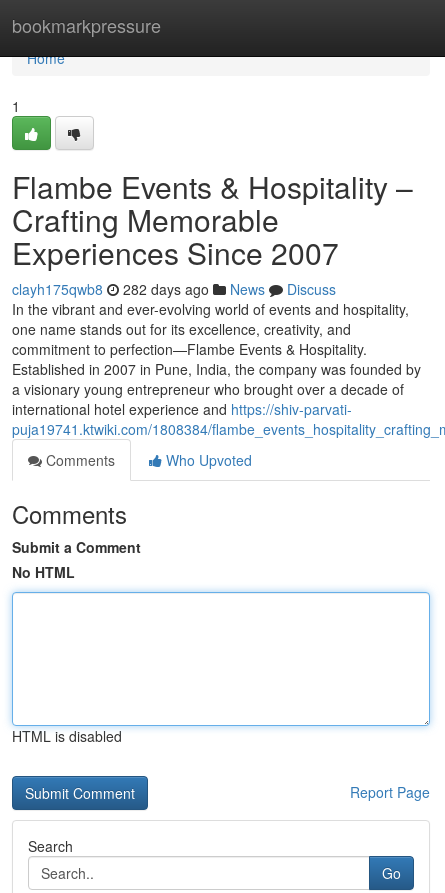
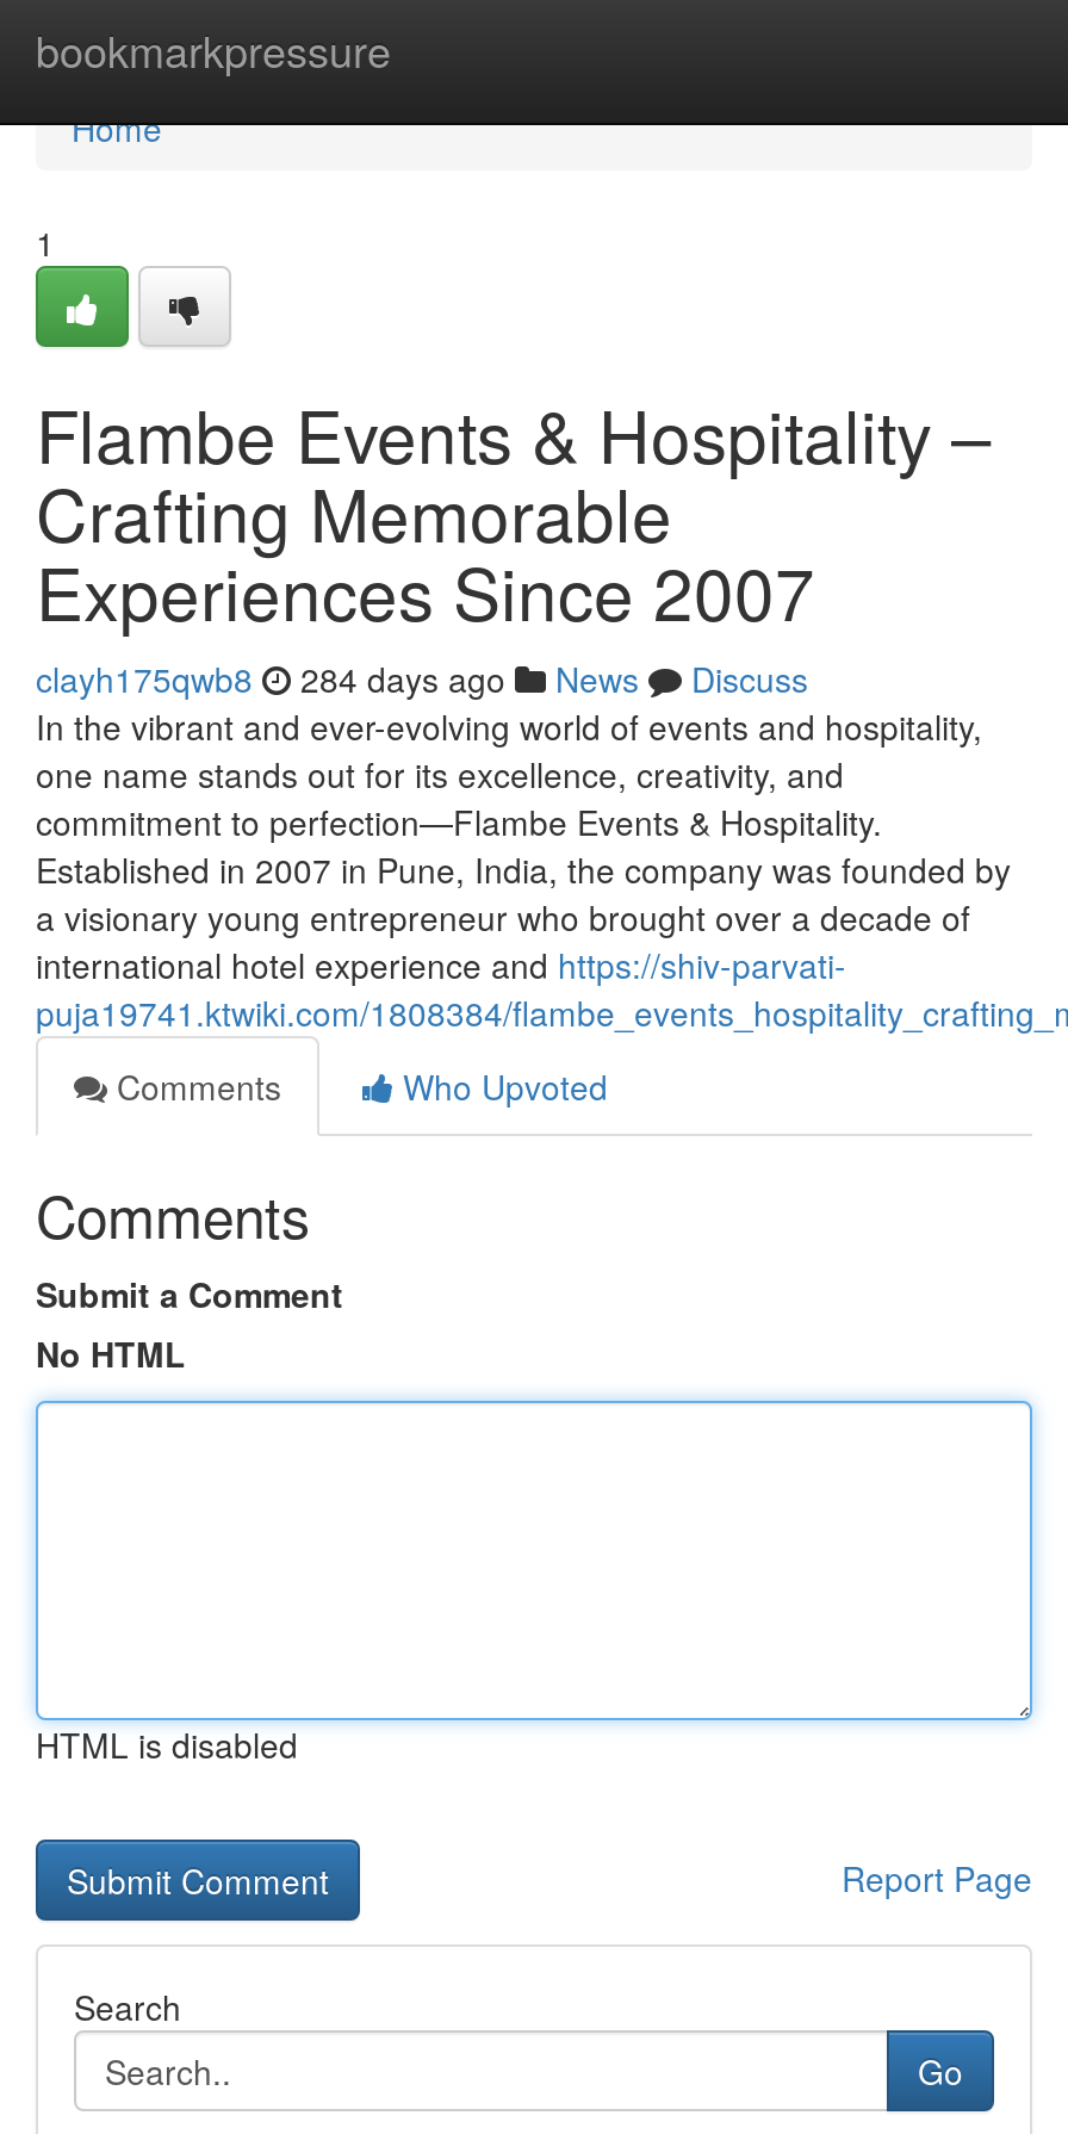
- clayh175qwb8 282 days ago News Discuss
+ clayh175qwb8 284 days ago News Discuss
